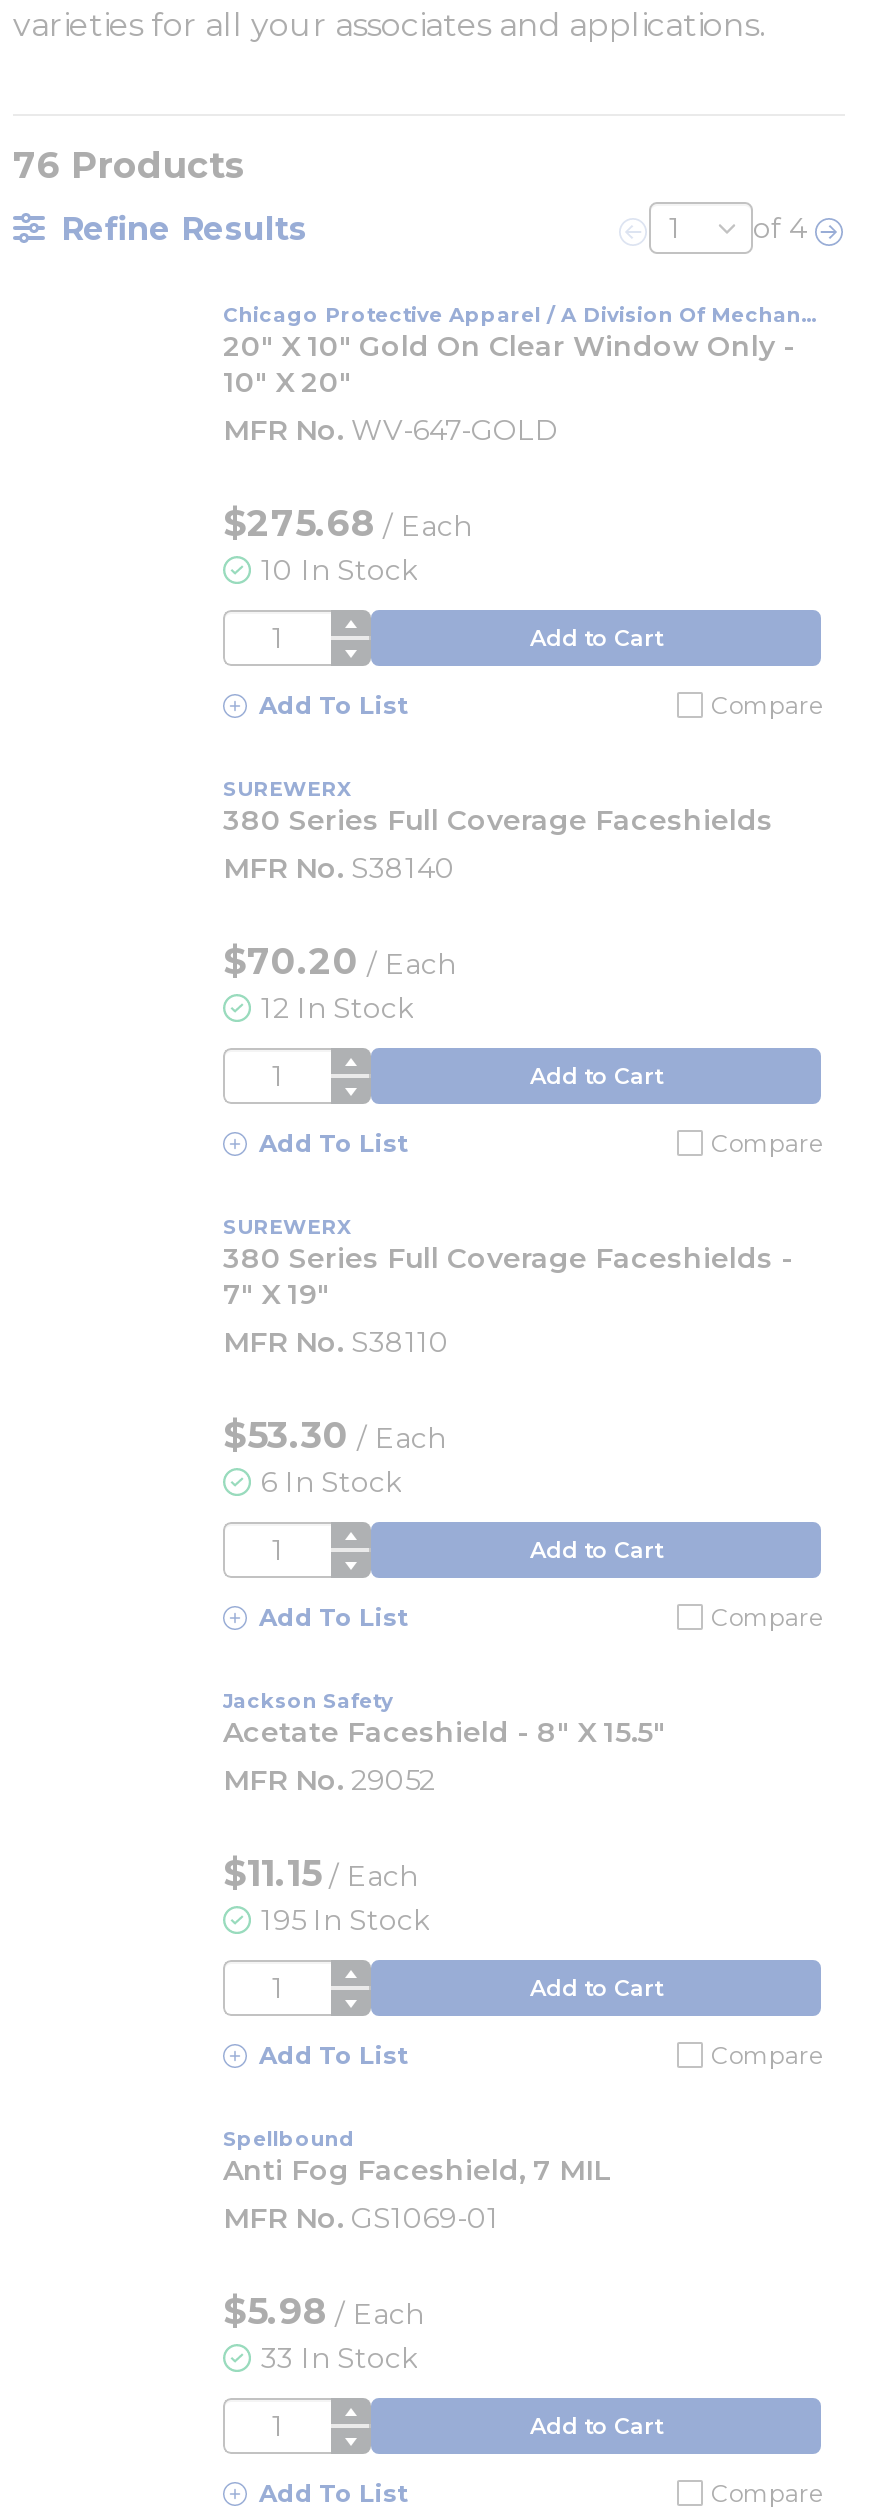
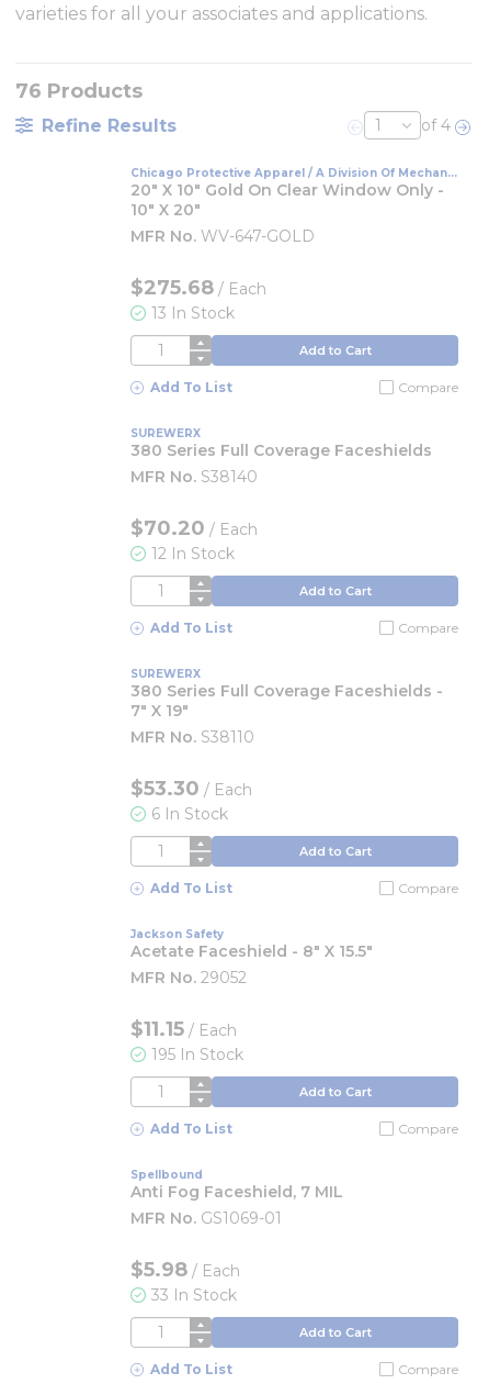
- 10 In Stock
+ 13 In Stock
